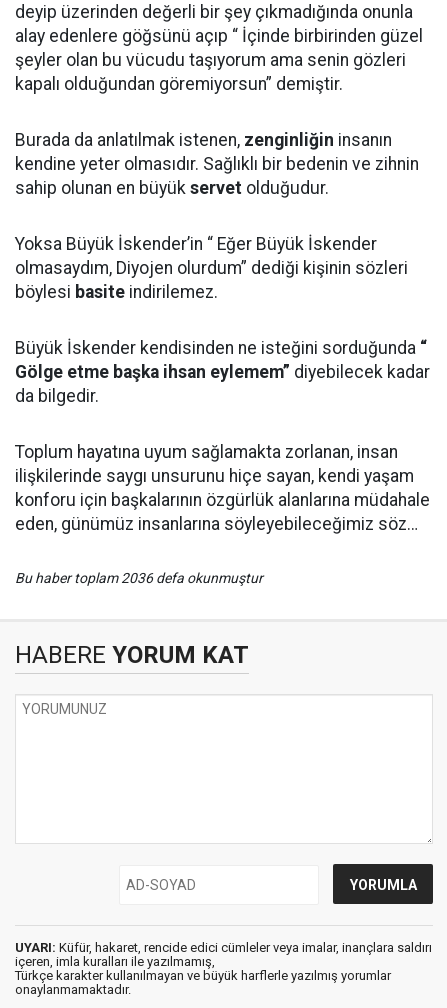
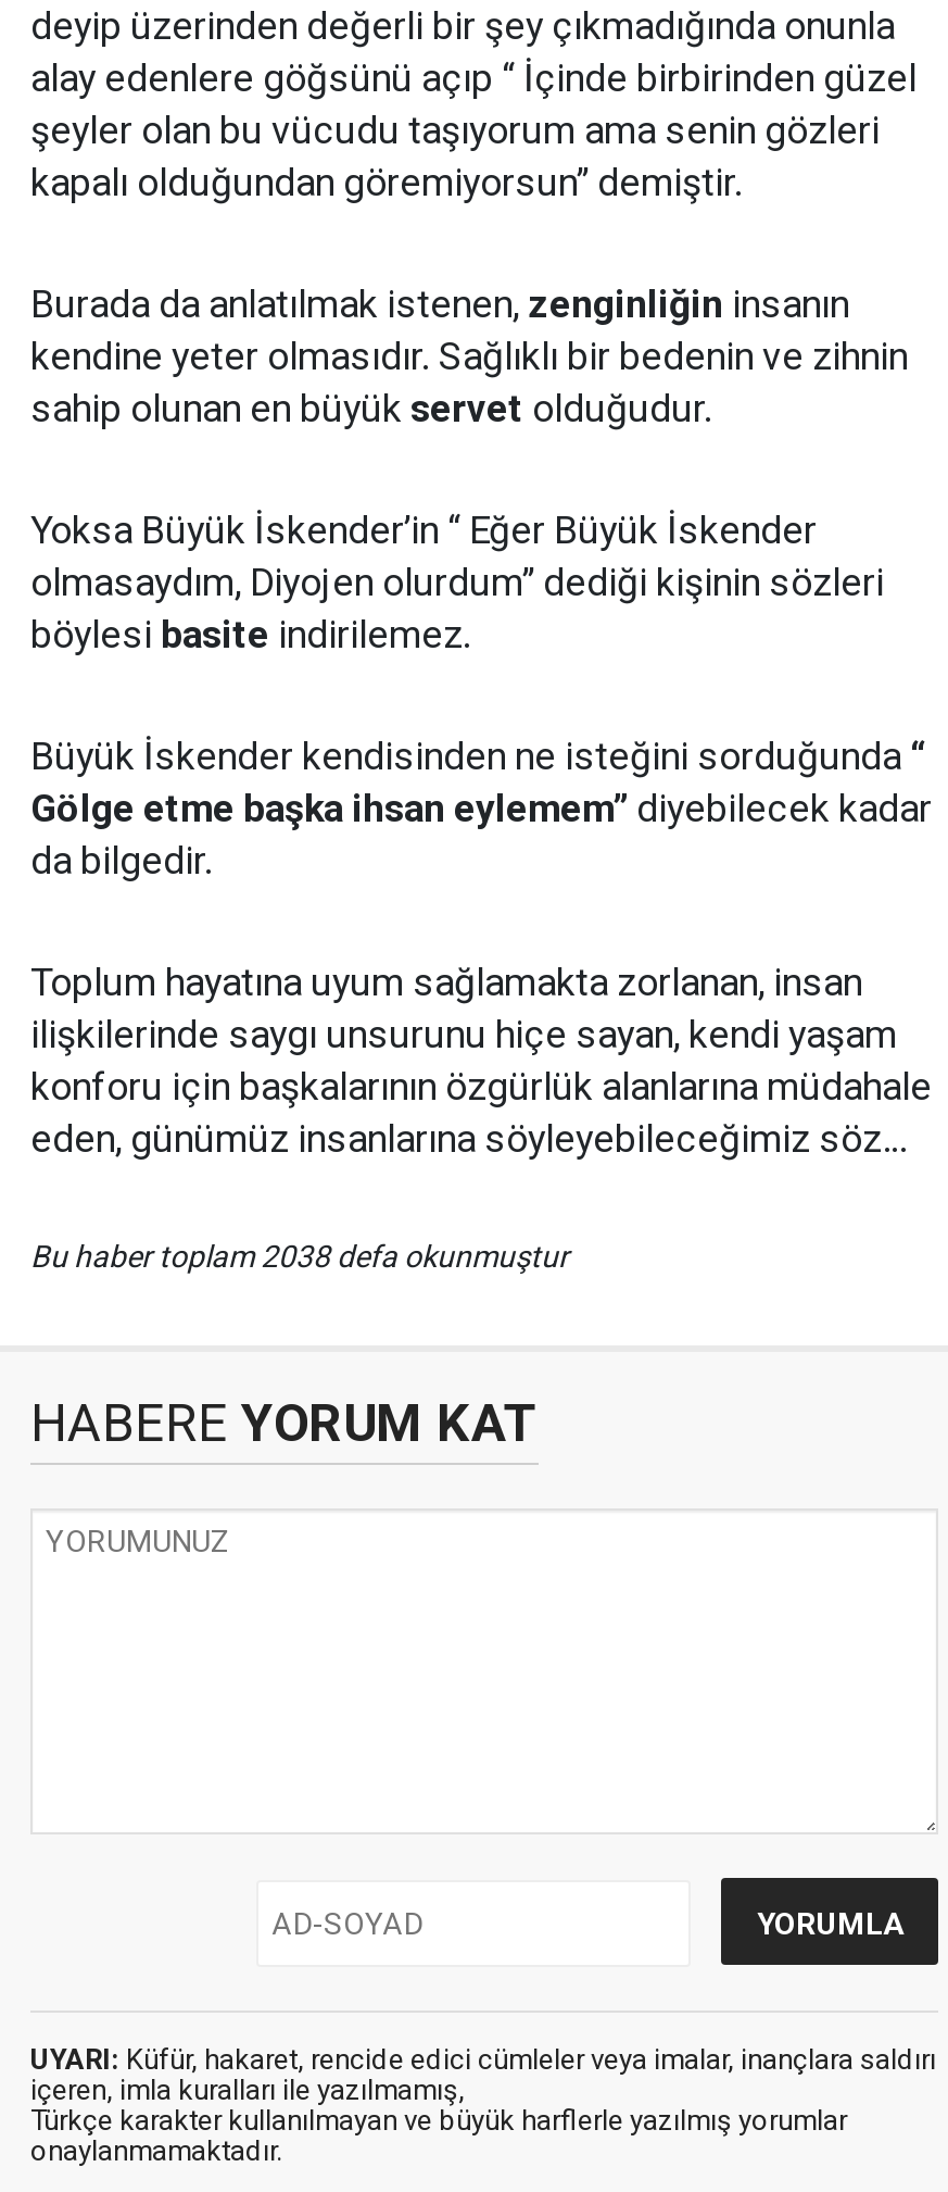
- Bu haber toplam 2036 defa okunmuştur
+ Bu haber toplam 2038 defa okunmuştur
